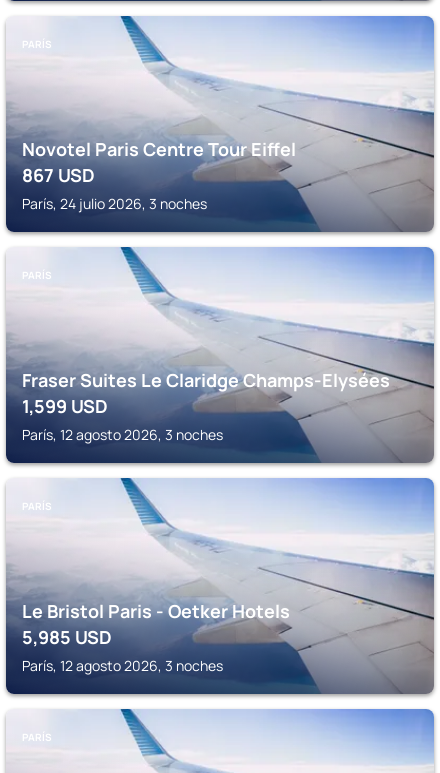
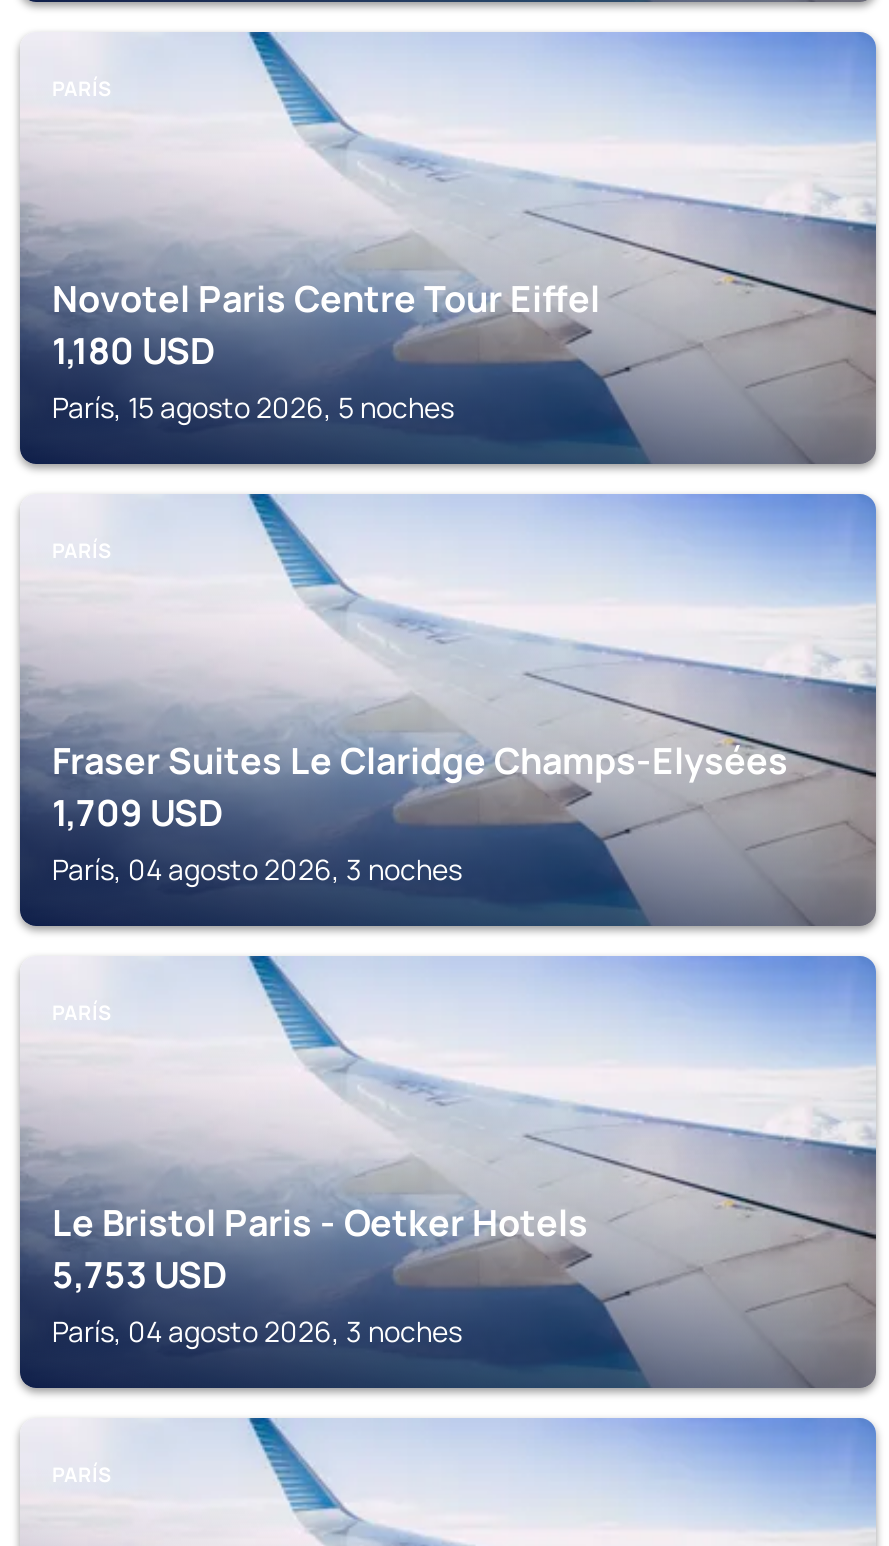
- 867 USD
+ 1,180 USD

- París, 24 julio 2026, 3 noches
+ París, 15 agosto 2026, 5 noches

- 1,599 USD
+ 1,709 USD

- París, 12 agosto 2026, 3 noches
+ París, 04 agosto 2026, 3 noches

- 5,985 USD
+ 5,753 USD

- París, 12 agosto 2026, 3 noches
+ París, 04 agosto 2026, 3 noches
